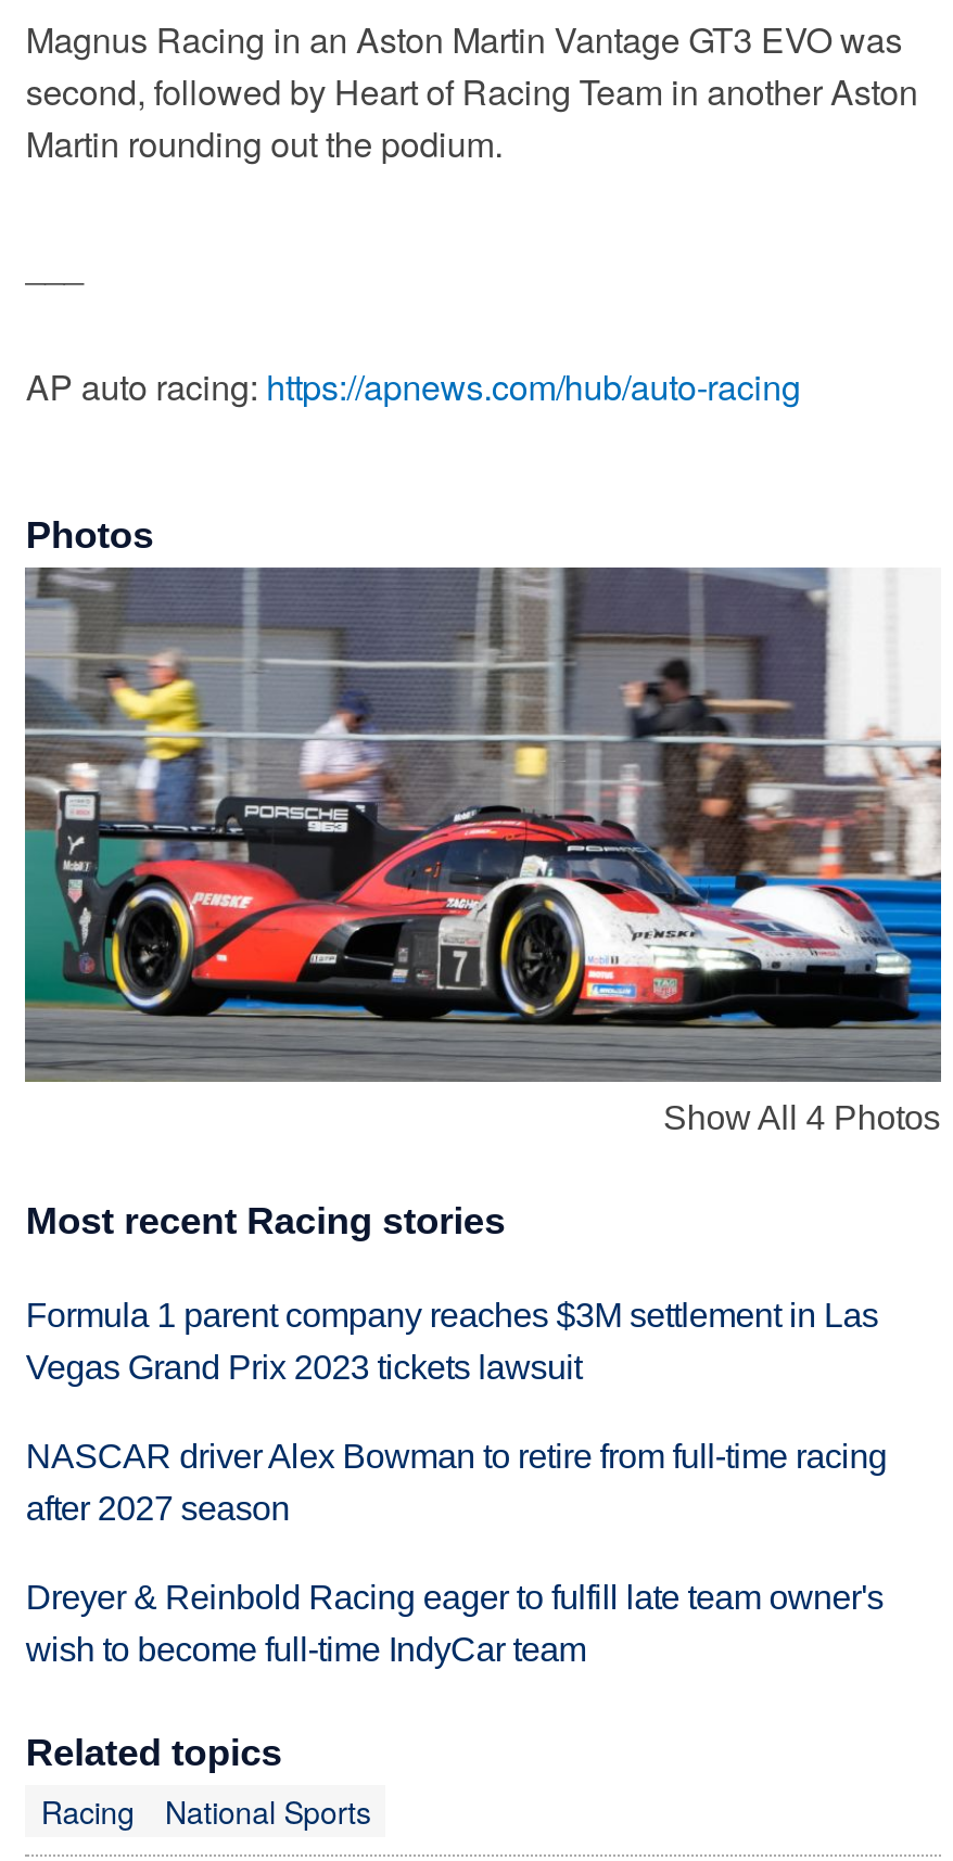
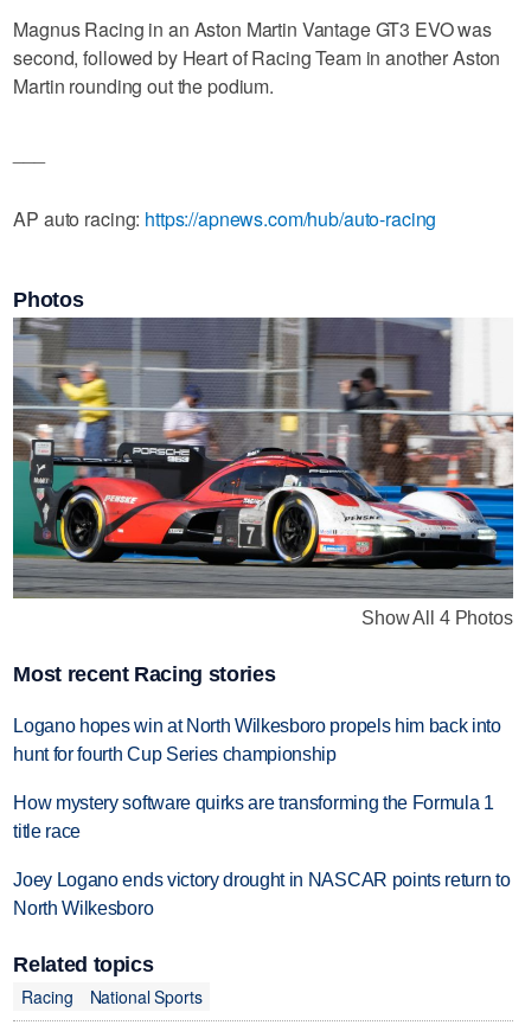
- Formula 1 parent company reaches $3M settlement in Las
- Vegas Grand Prix 2023 tickets lawsuit
+ Logano hopes win at North Wilkesboro propels him back into
+ hunt for fourth Cup Series championship

- NASCAR driver Alex Bowman to retire from full-time racing
- after 2027 season
+ How mystery software quirks are transforming the Formula 1
+ title race

- Dreyer & Reinbold Racing eager to fulfill late team owner's
- wish to become full-time IndyCar team
+ Joey Logano ends victory drought in NASCAR points return to
+ North Wilkesboro
